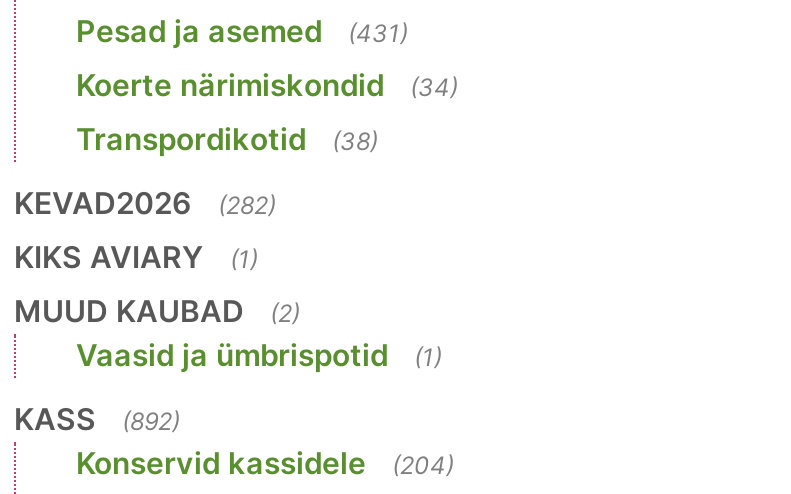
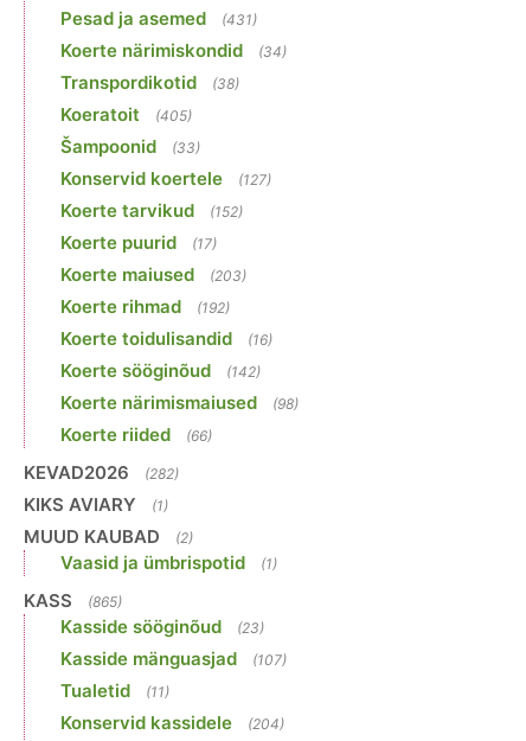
+ Koeratoit
+ (405)
+ Šampoonid
+ (33)
+ Konservid koertele
+ (127)
+ Koerte tarvikud
+ (152)
+ Koerte puurid
+ (17)
+ Koerte maiused
+ (203)
+ Koerte rihmad
+ (192)
+ Koerte toidulisandid
+ (16)
+ Koerte sööginõud
+ (142)
+ Koerte närimismaiused
+ (98)
+ Koerte riided
+ (66)

- (892)
+ (865)
+ Kasside sööginõud
+ (23)
+ Kasside mänguasjad
+ (107)
+ Tualetid
+ (11)
